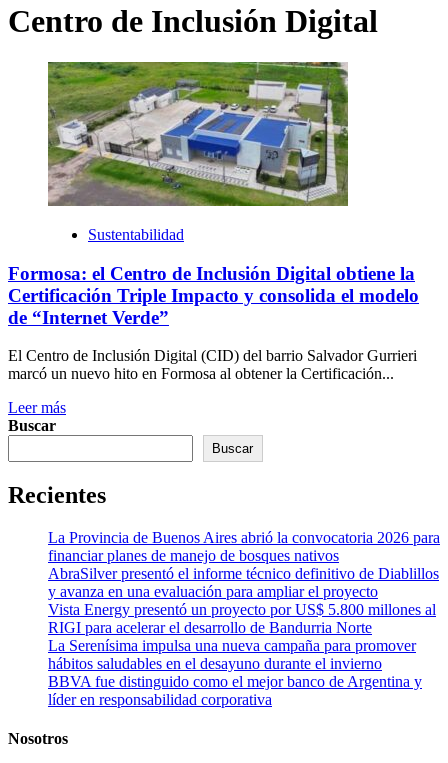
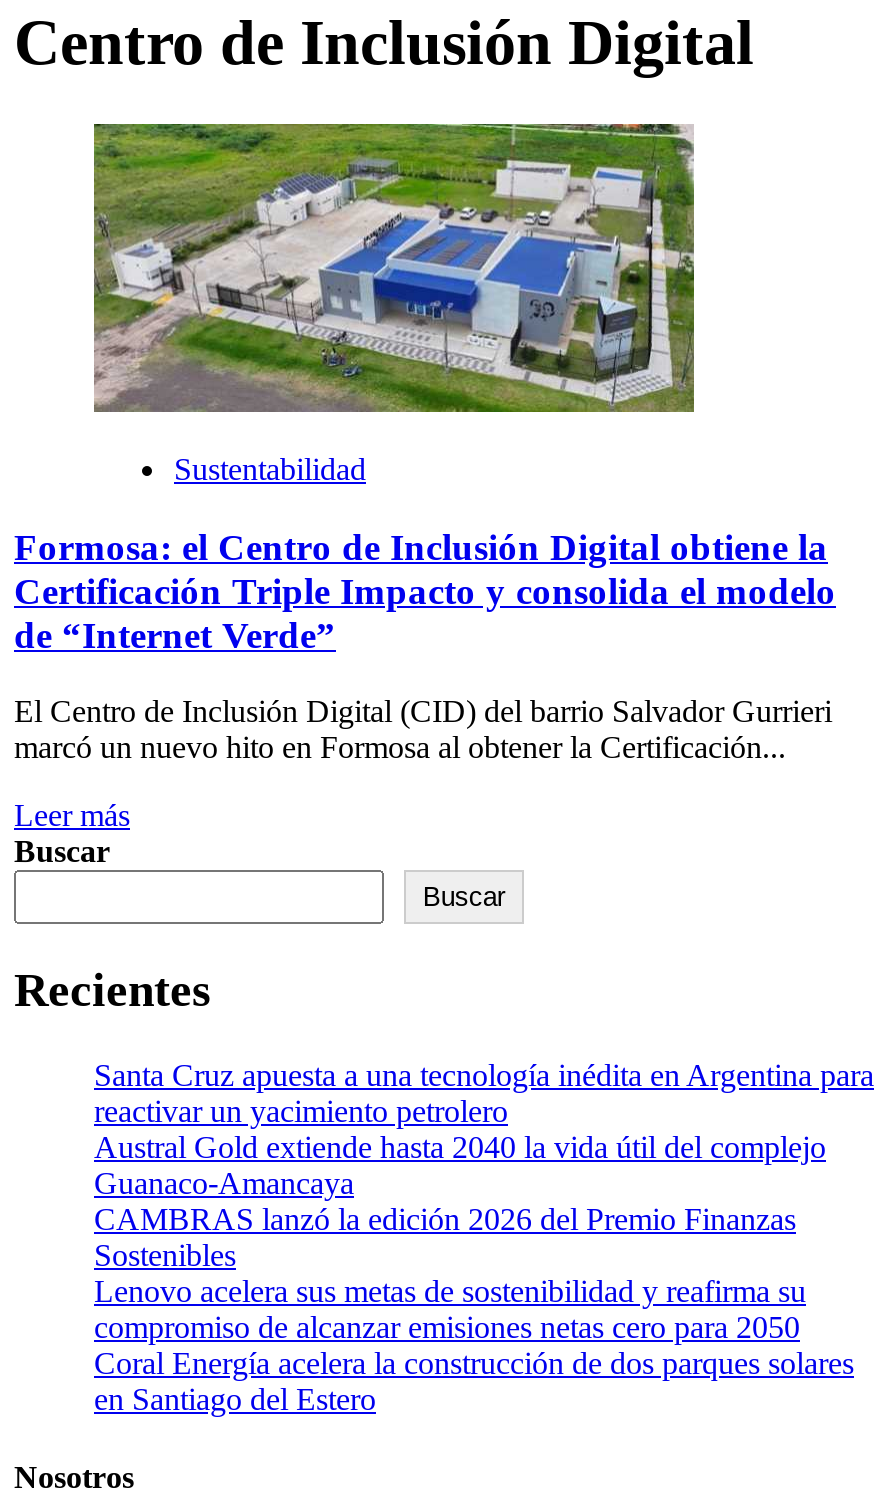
- La Provincia de Buenos Aires abrió la convocatoria 2026 para
- financiar planes de manejo de bosques nativos
- AbraSilver presentó el informe técnico definitivo de Diablillos
- y avanza en una evaluación para ampliar el proyecto
- Vista Energy presentó un proyecto por US$ 5.800 millones al
- RIGI para acelerar el desarrollo de Bandurria Norte
- La Serenísima impulsa una nueva campaña para promover
- hábitos saludables en el desayuno durante el invierno
- BBVA fue distinguido como el mejor banco de Argentina y
- líder en responsabilidad corporativa
+ Santa Cruz apuesta a una tecnología inédita en Argentina para
+ reactivar un yacimiento petrolero
+ Austral Gold extiende hasta 2040 la vida útil del complejo
+ Guanaco-Amancaya
+ CAMBRAS lanzó la edición 2026 del Premio Finanzas
+ Sostenibles
+ Lenovo acelera sus metas de sostenibilidad y reafirma su
+ compromiso de alcanzar emisiones netas cero para 2050
+ Coral Energía acelera la construcción de dos parques solares
+ en Santiago del Estero
